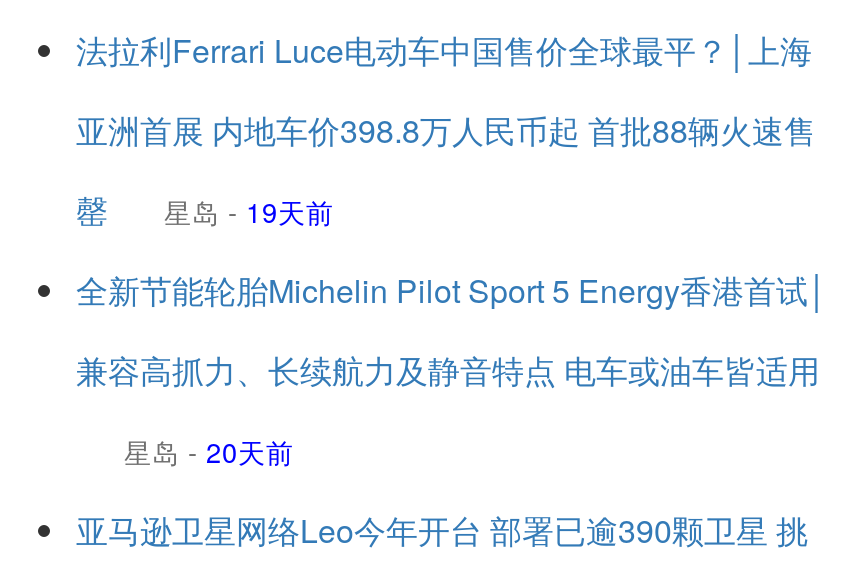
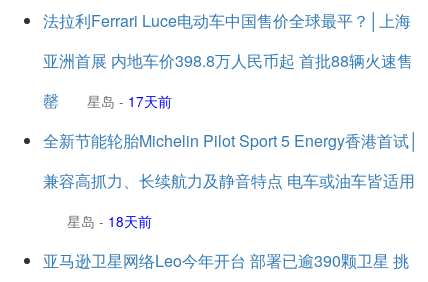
- 星岛 - 19天前
+ 星岛 - 17天前

- 星岛 - 20天前
+ 星岛 - 18天前
